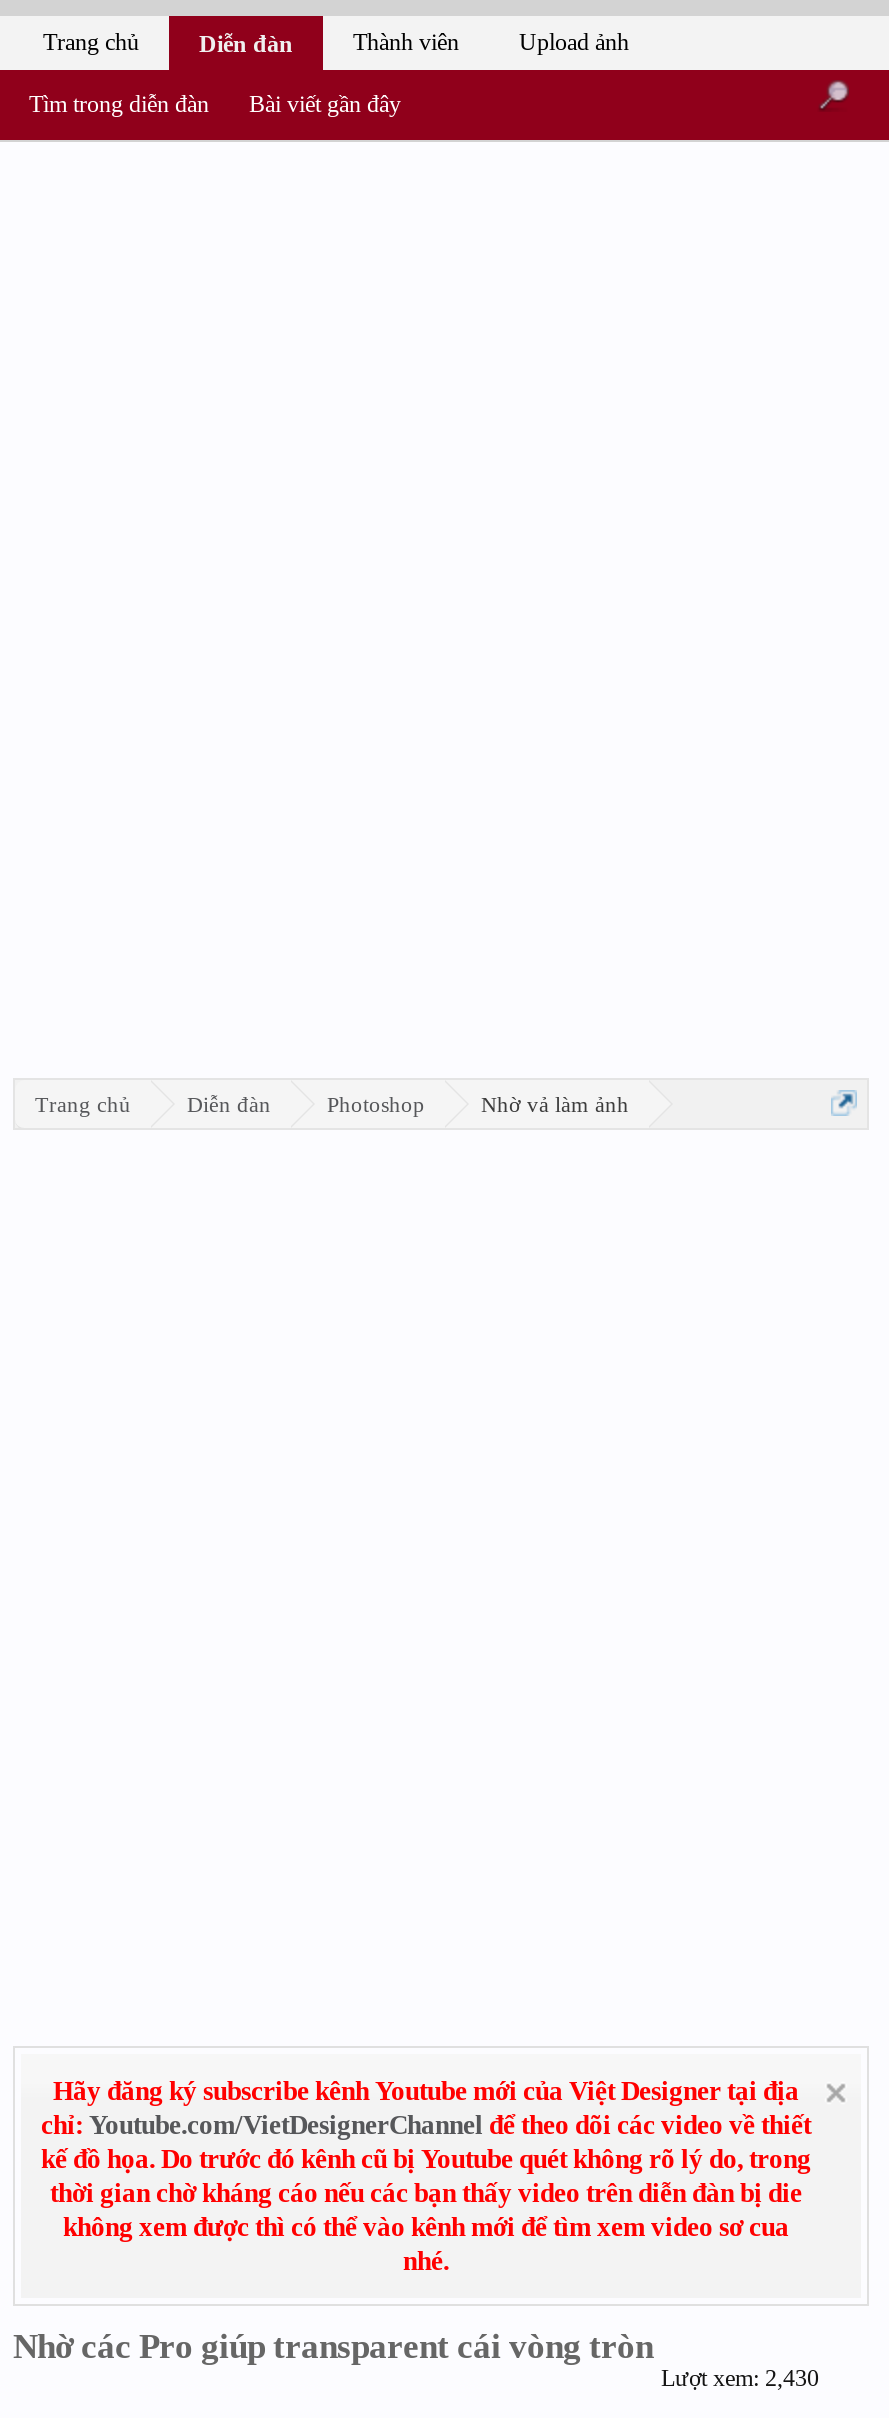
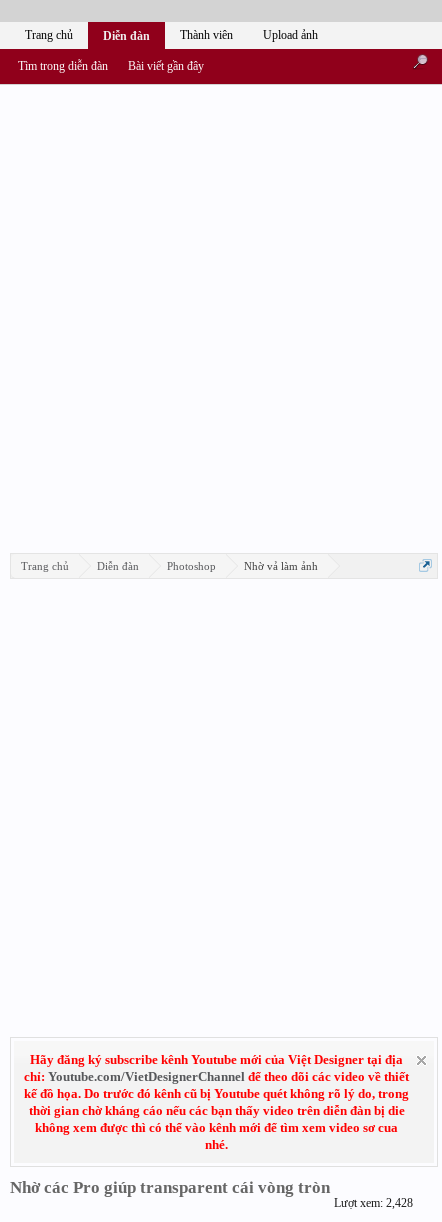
- Lượt xem: 2,430
+ Lượt xem: 2,428
